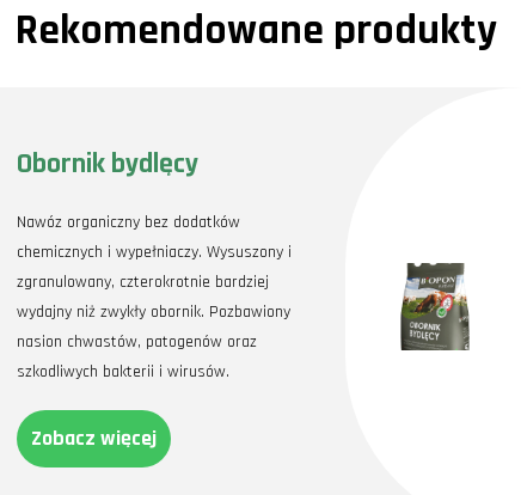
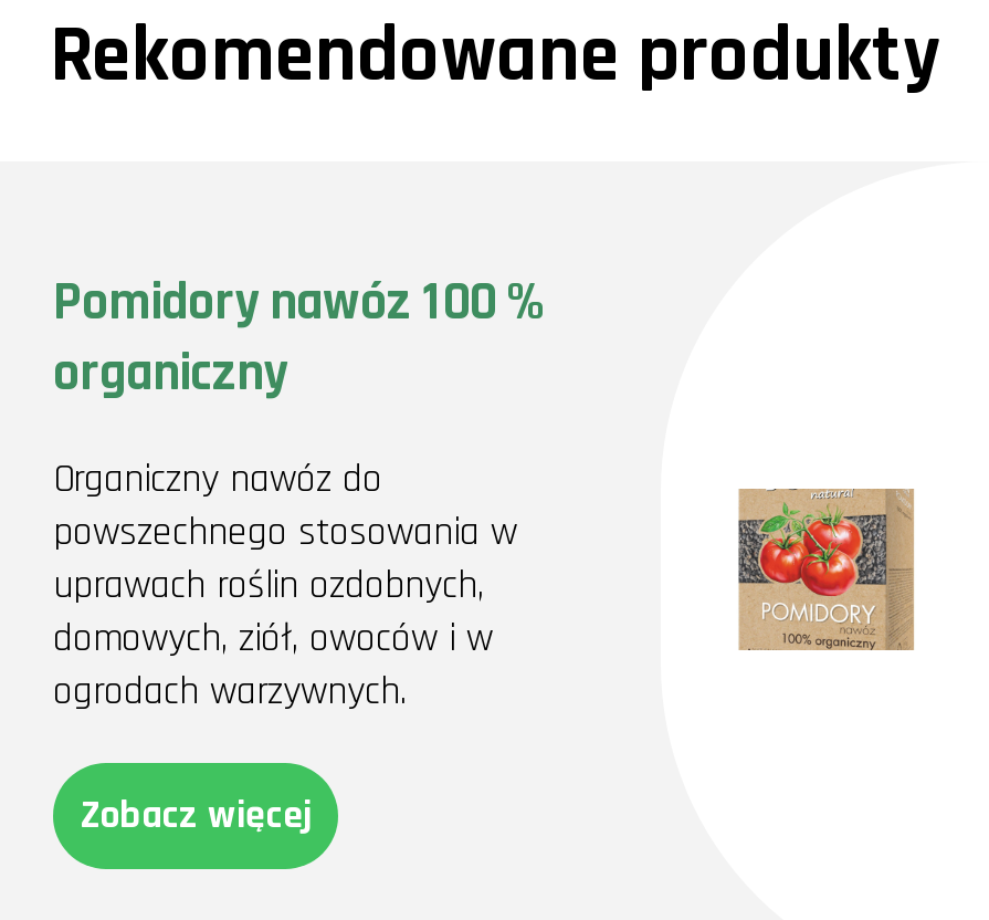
- Obornik bydlęcy
+ Pomidory nawóz 100 %
+ organiczny

- Nawóz organiczny bez dodatków
- chemicznych i wypełniaczy. Wysuszony i
- zgranulowany, czterokrotnie bardziej
- wydajny niż zwykły obornik. Pozbawiony
- nasion chwastów, patogenów oraz
- szkodliwych bakterii i wirusów.
+ Organiczny nawóz do
+ powszechnego stosowania w
+ uprawach roślin ozdobnych,
+ domowych, ziół, owoców i w
+ ogrodach warzywnych.

- [image]
+ [image]
